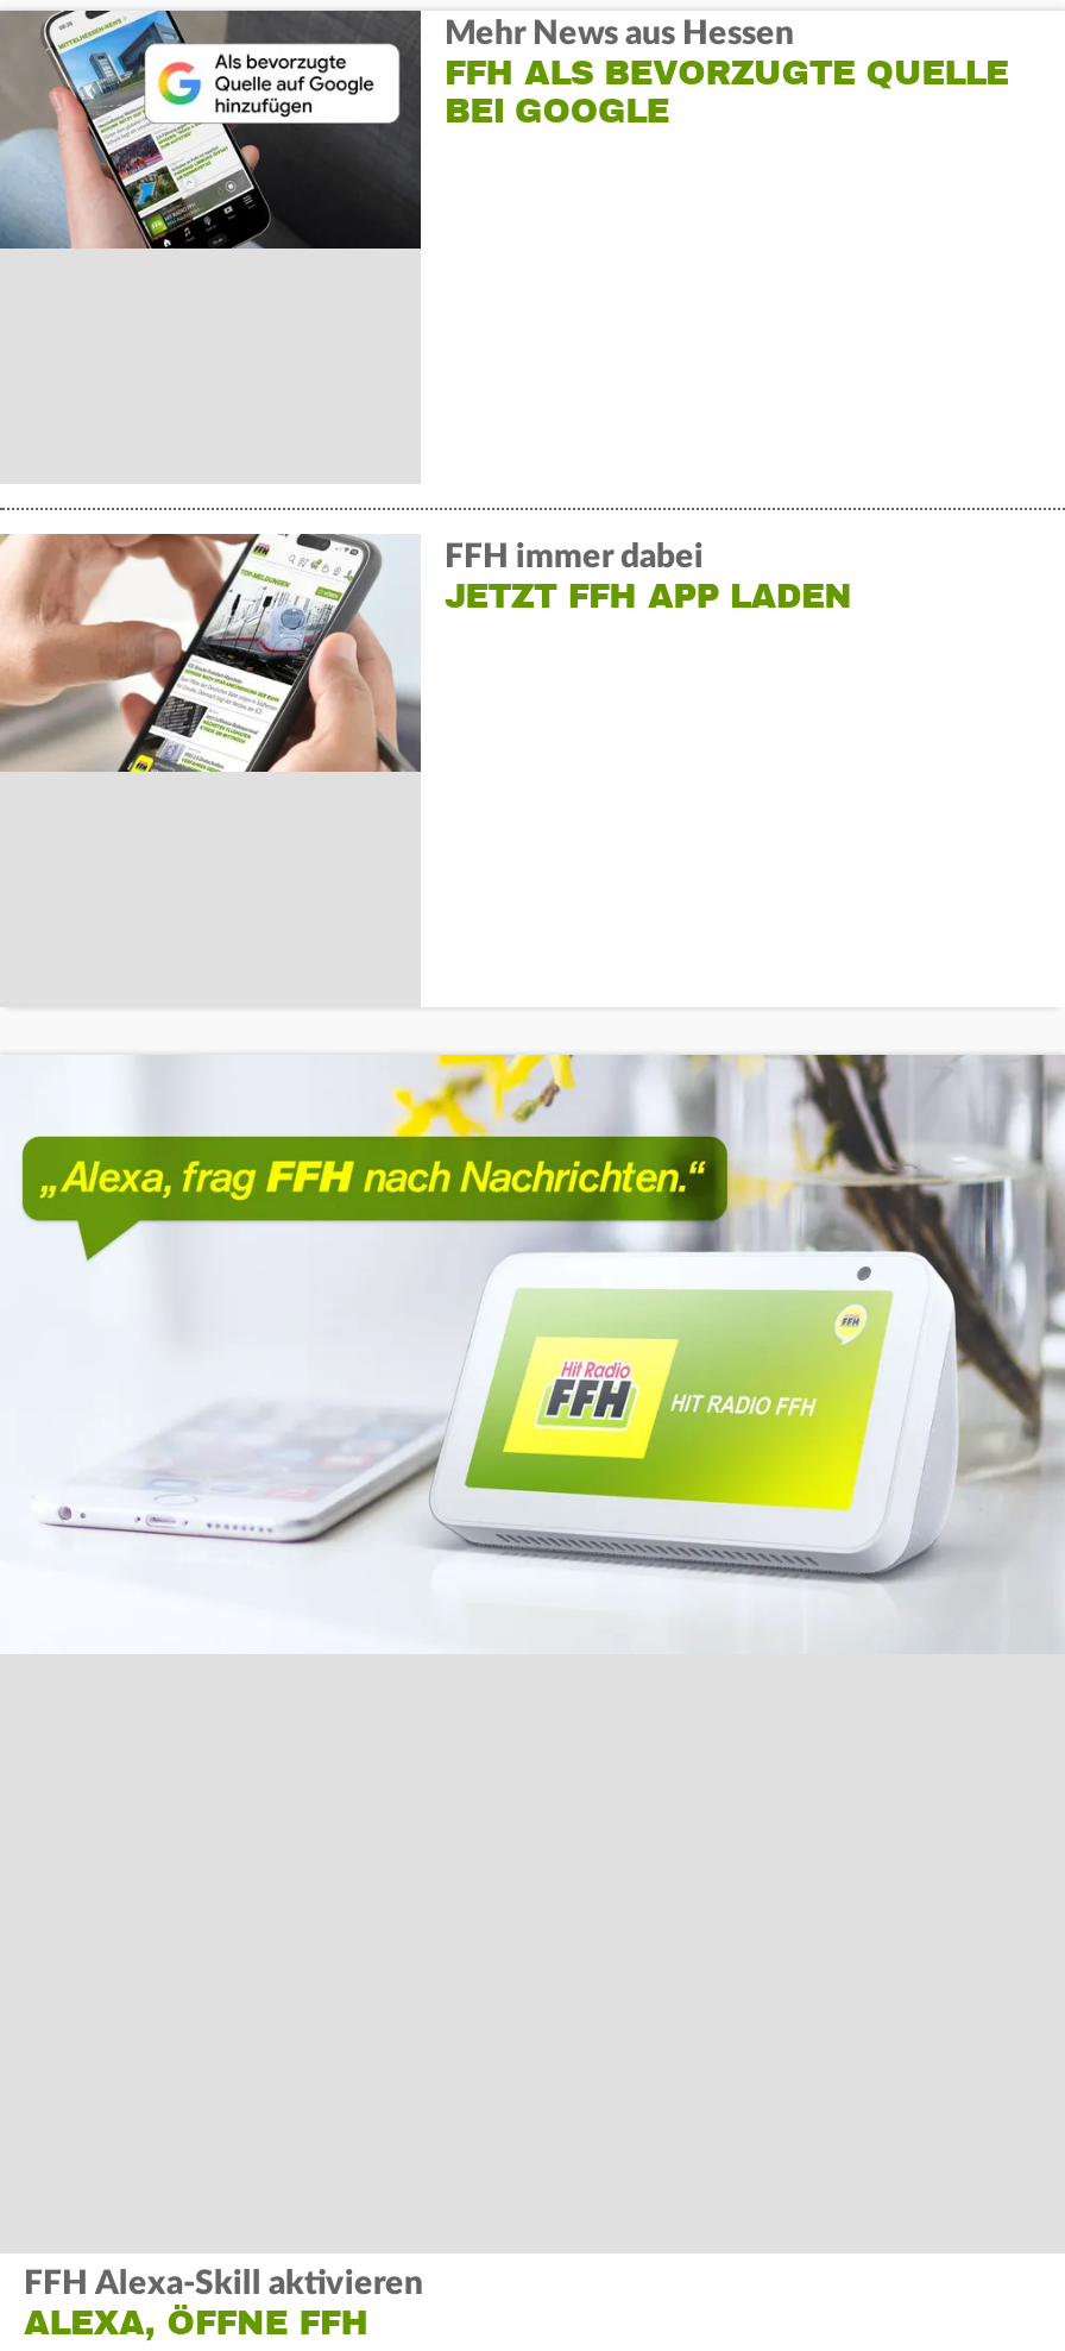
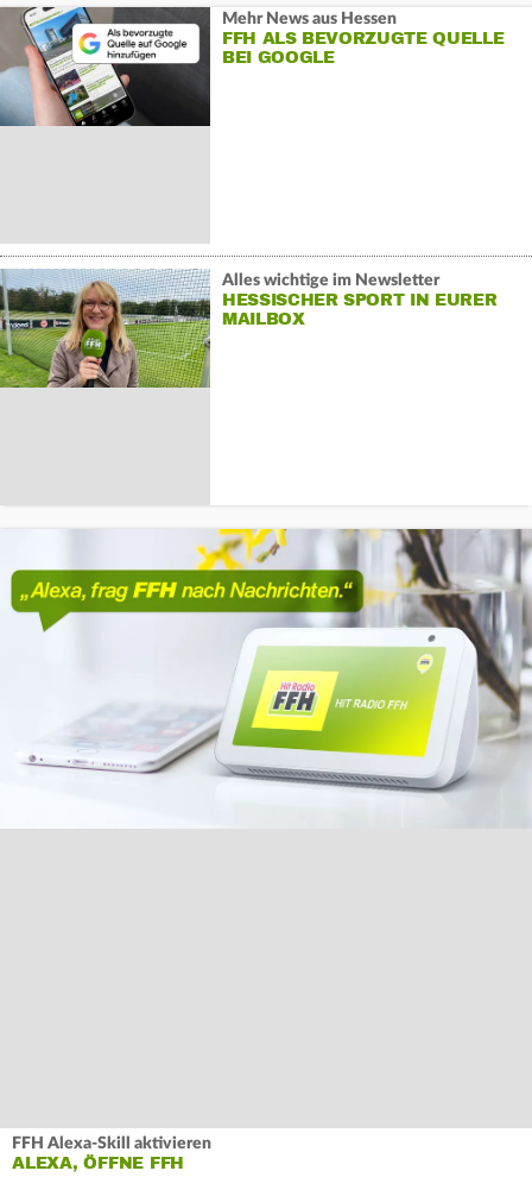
- [image]
- FFH immer dabei
- JETZT FFH APP LADEN
+ [image]
+ Alles wichtige im Newsletter
+ HESSISCHER SPORT IN EURER
+ MAILBOX
